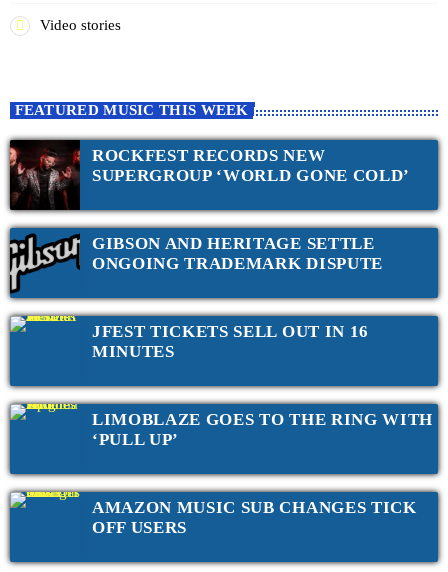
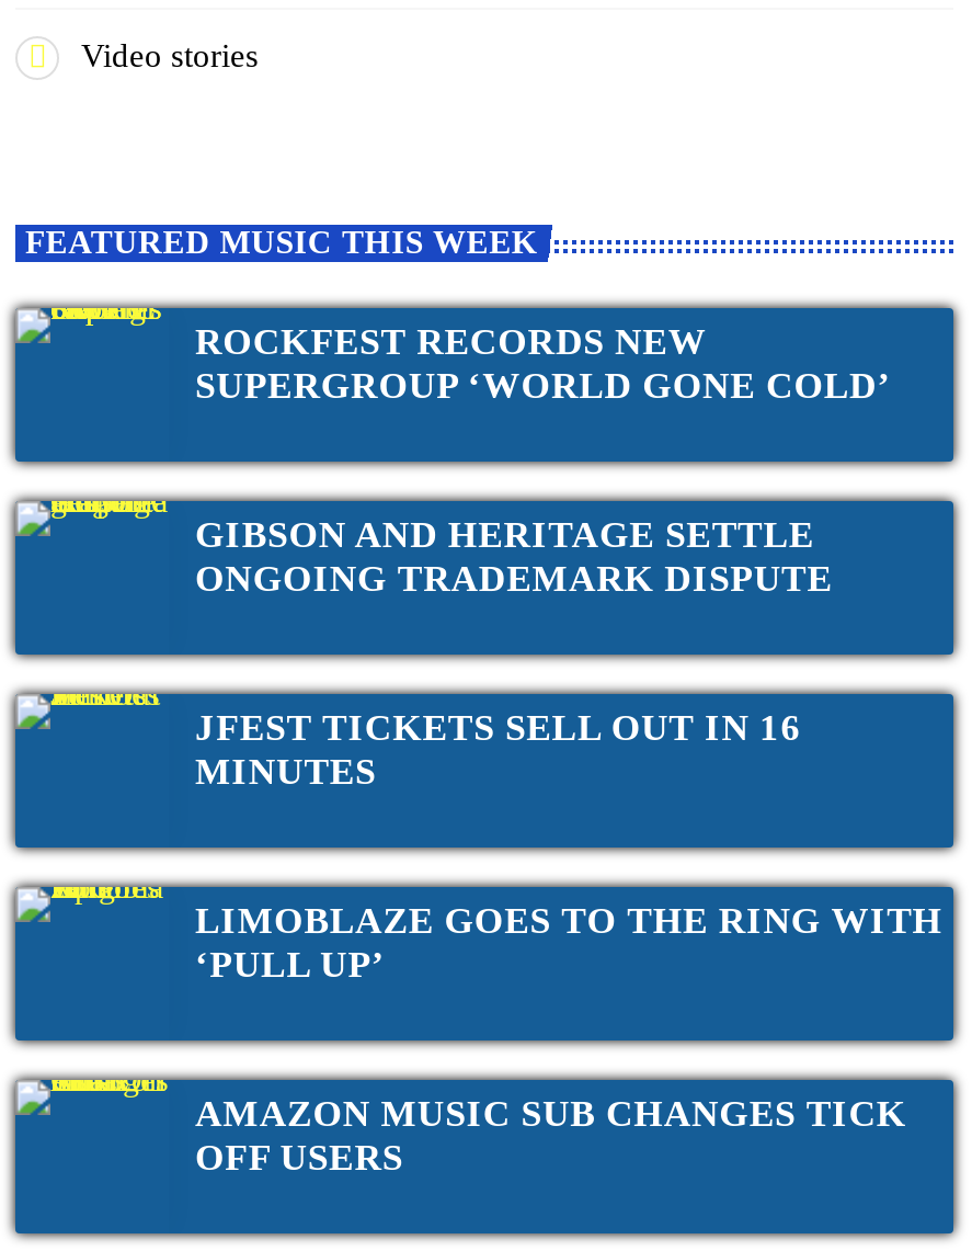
- [image]
+ [image]

- [image]
+ [image]
